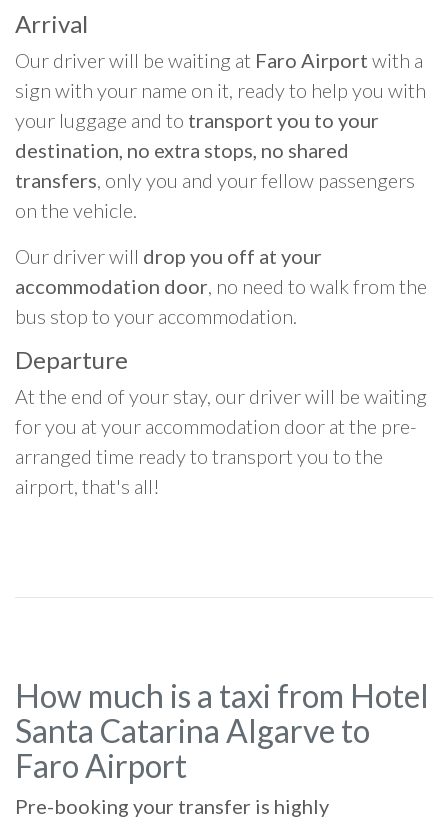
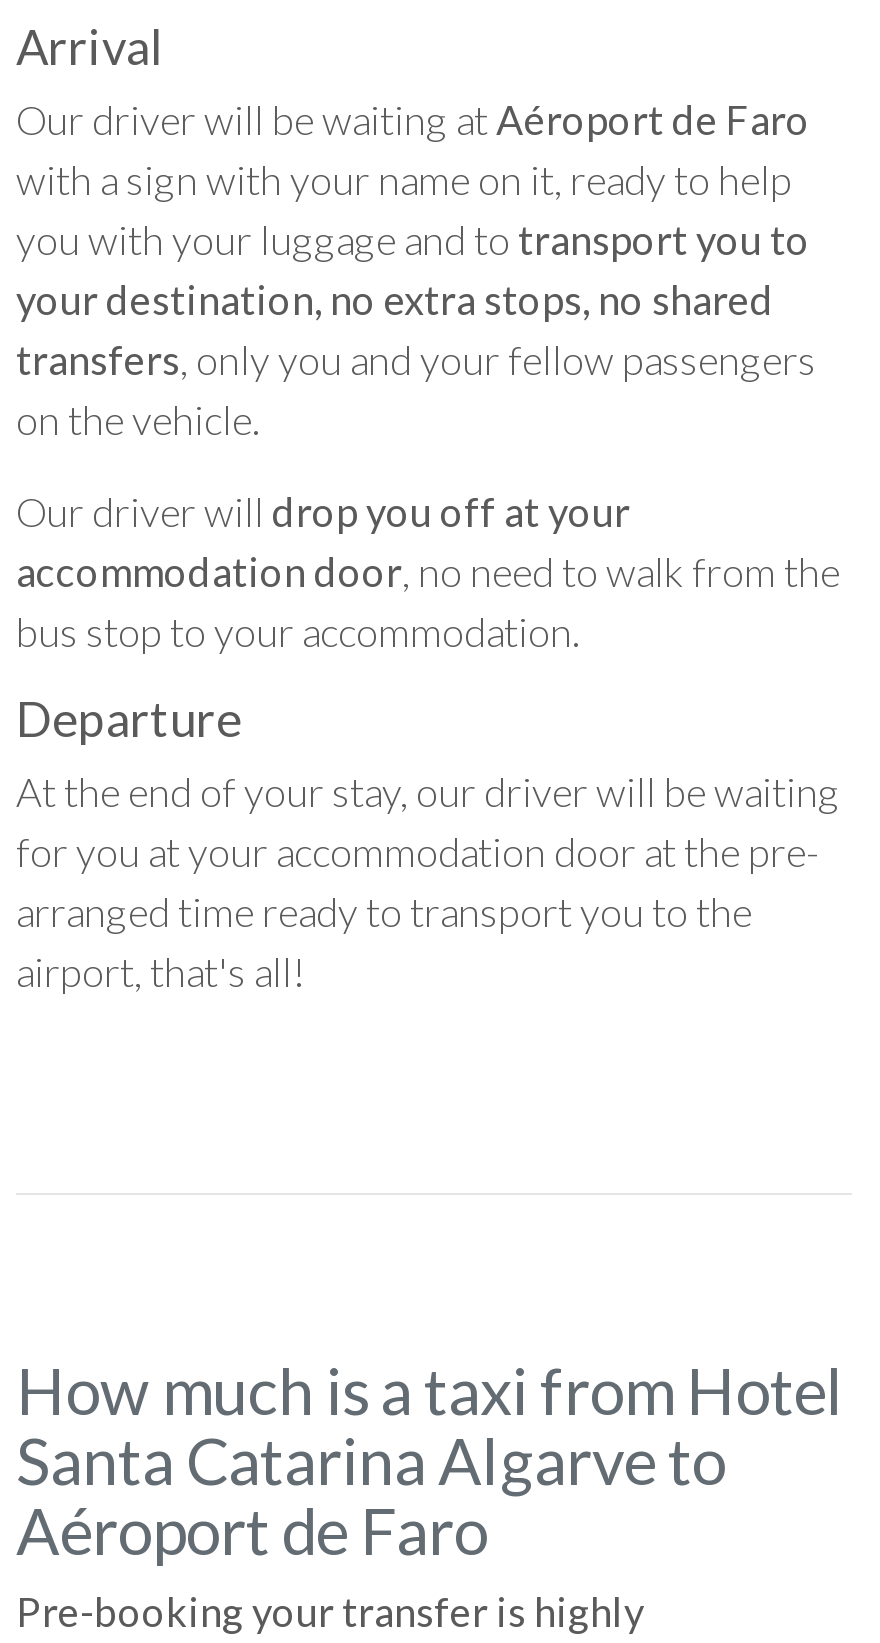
- Our driver will be waiting at Faro Airport with a
- sign with your name on it, ready to help you with
- your luggage and to transport you to your
- destination, no extra stops, no shared
+ Our driver will be waiting at Aéroport de Faro
+ with a sign with your name on it, ready to help
+ you with your luggage and to transport you to
+ your destination, no extra stops, no shared

- Faro Airport
+ Aéroport de Faro
